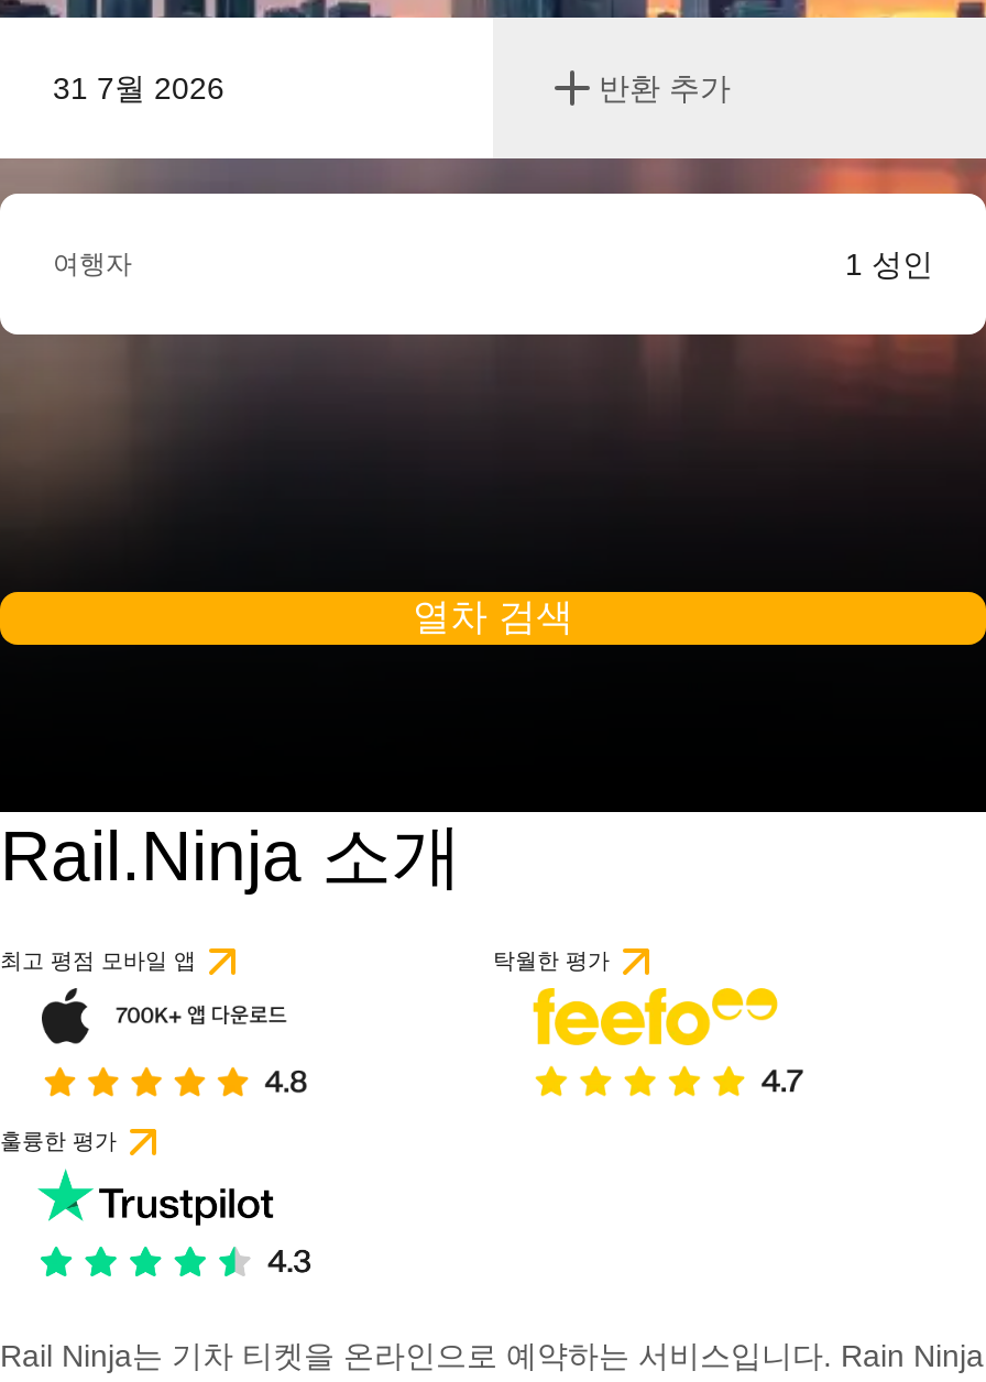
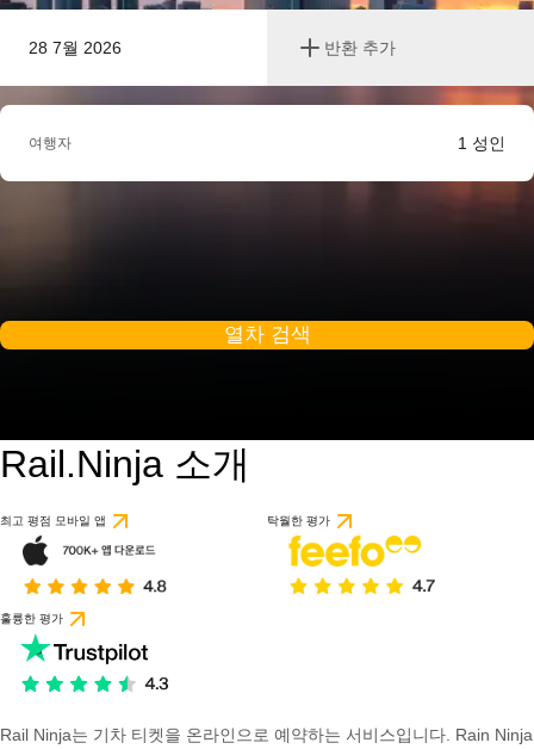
- 31 7월 2026
+ 28 7월 2026
